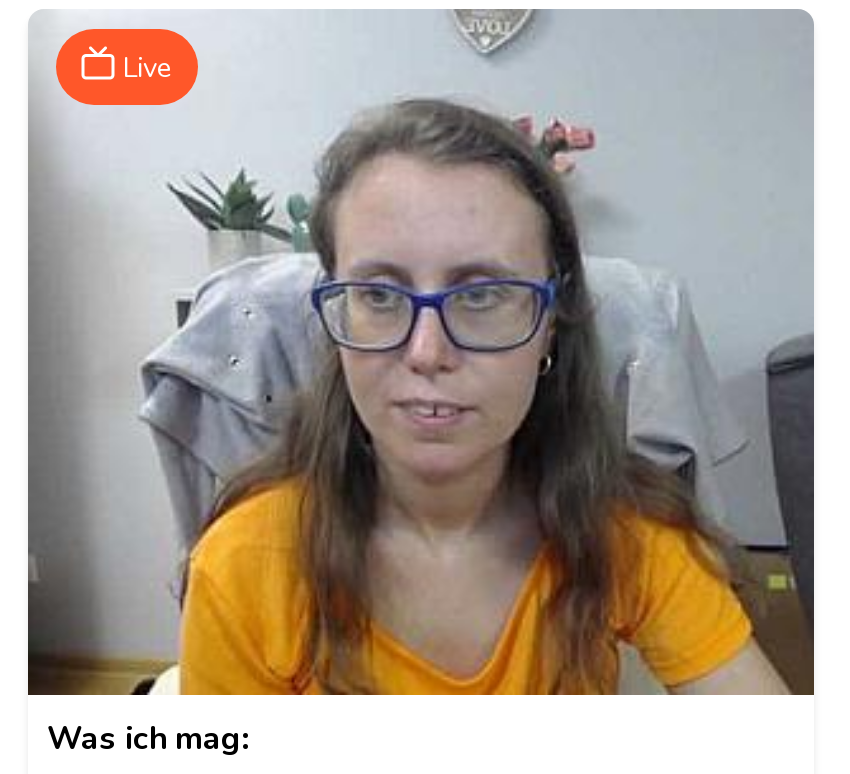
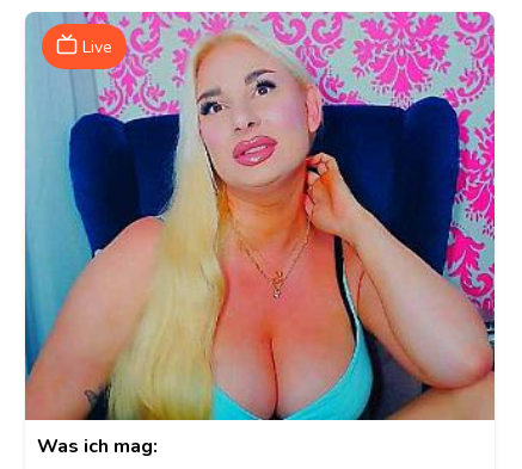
- [image]
+ [image]
